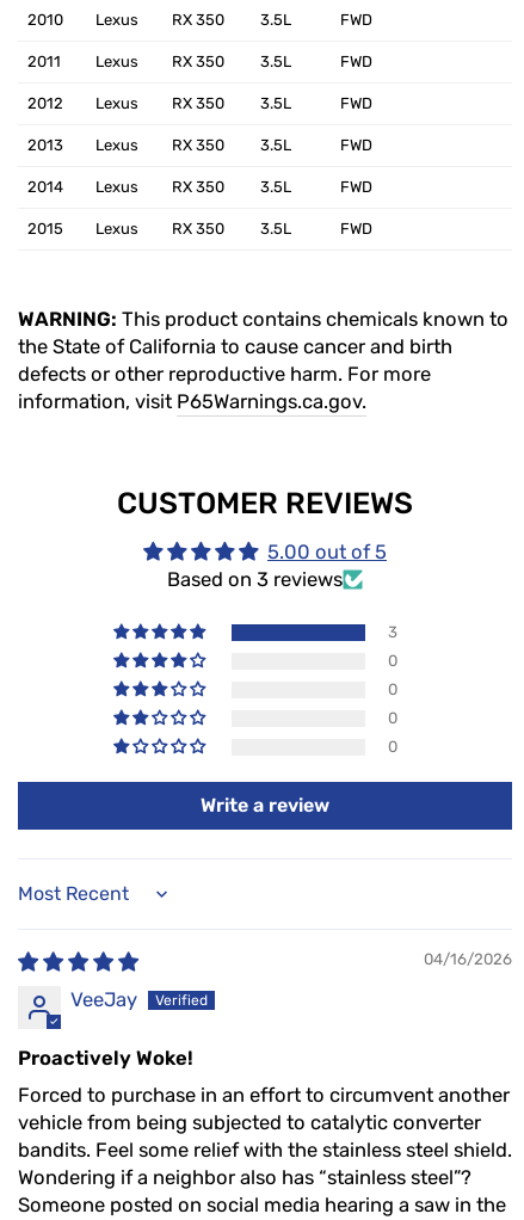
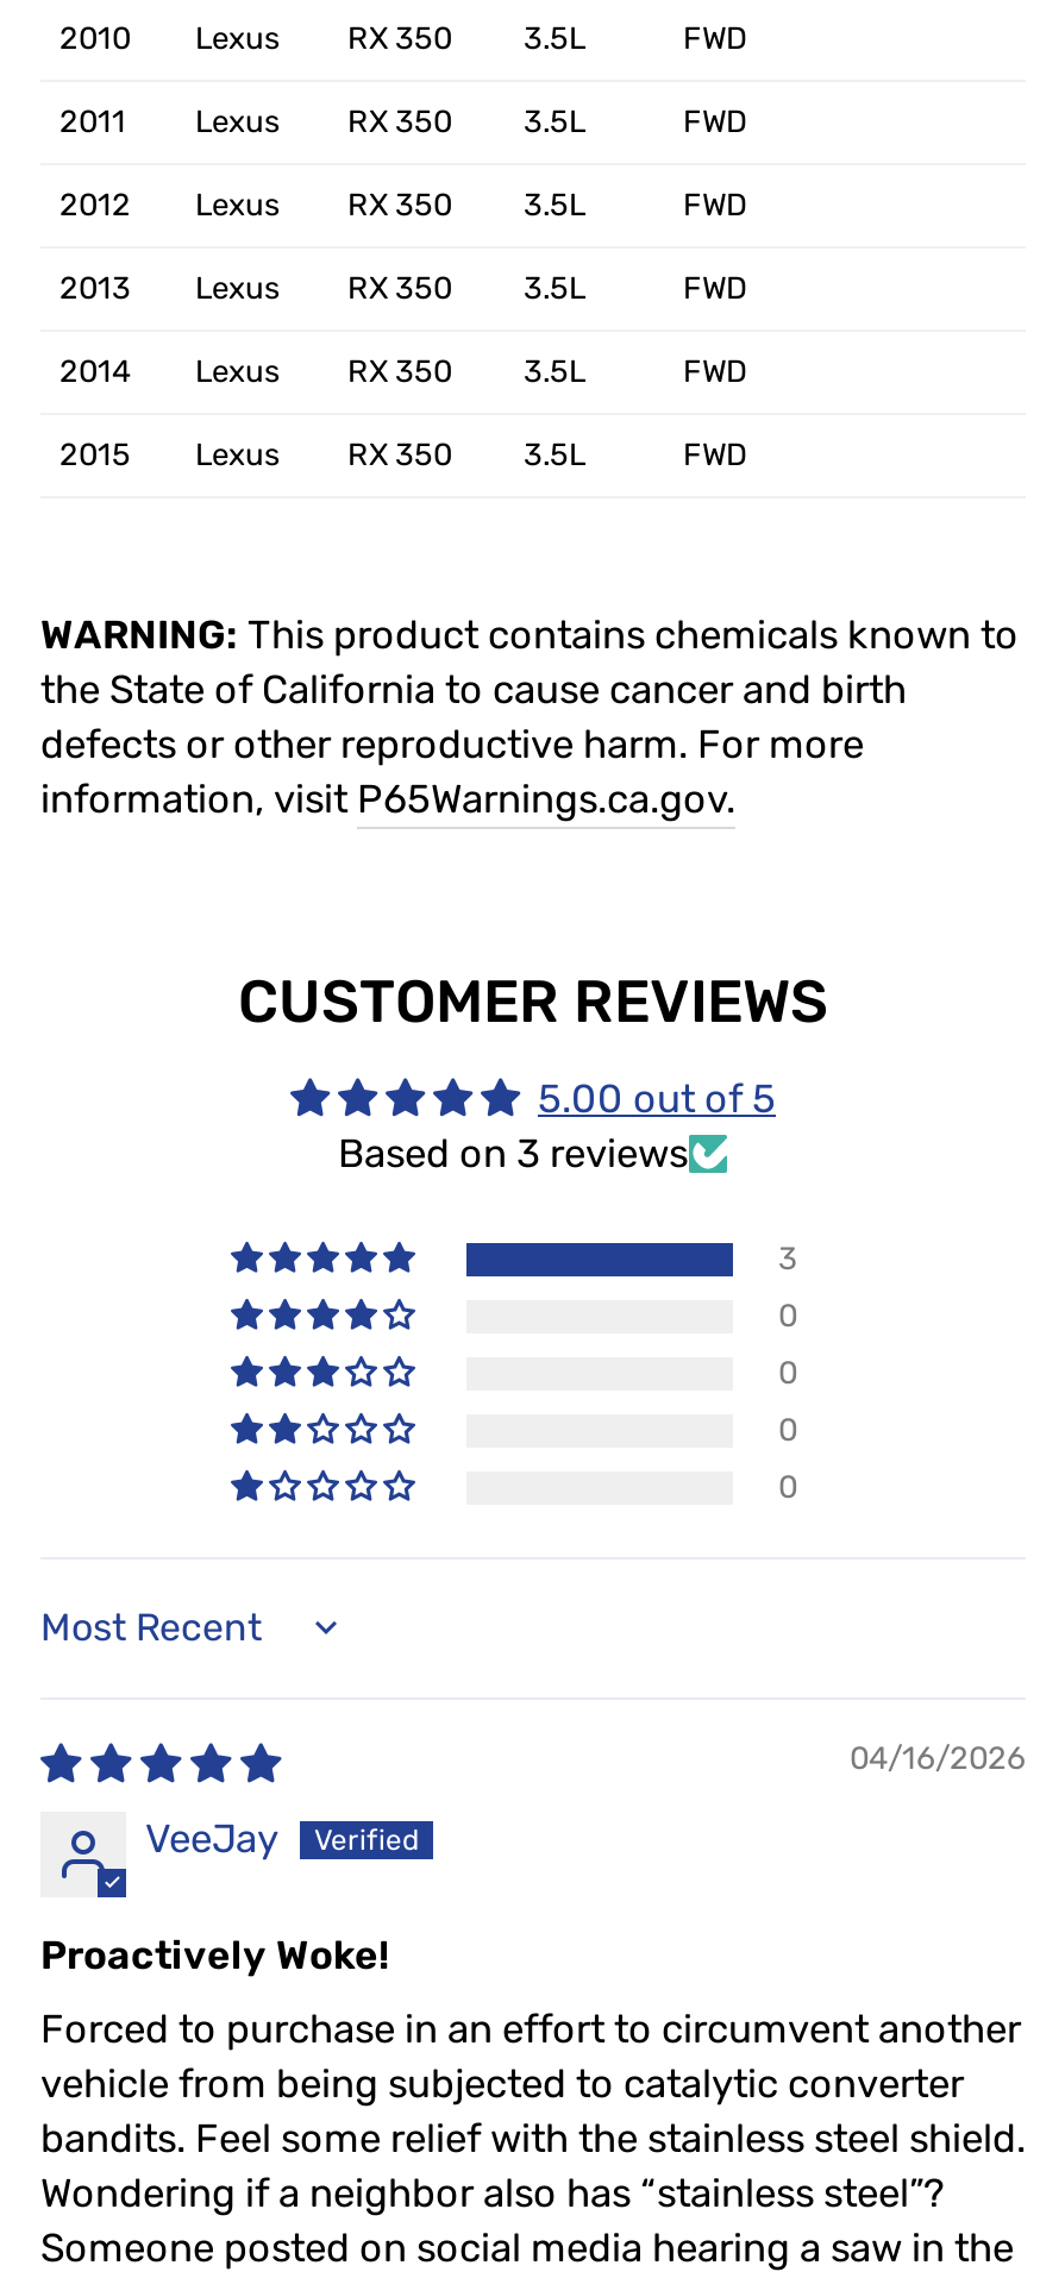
- Write a review
